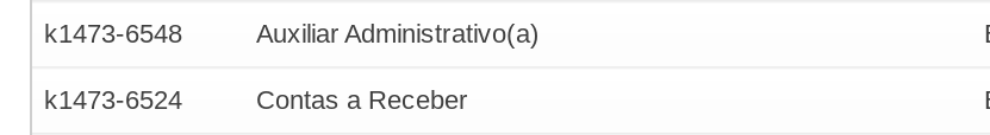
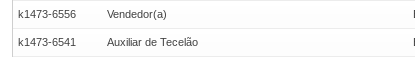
- k1473-6548
- Auxiliar Administrativo(a)
+ k1473-6556
+ Vendedor(a)

- k1473-6524
- Contas a Receber
+ k1473-6541
+ Auxiliar de Tecelão
